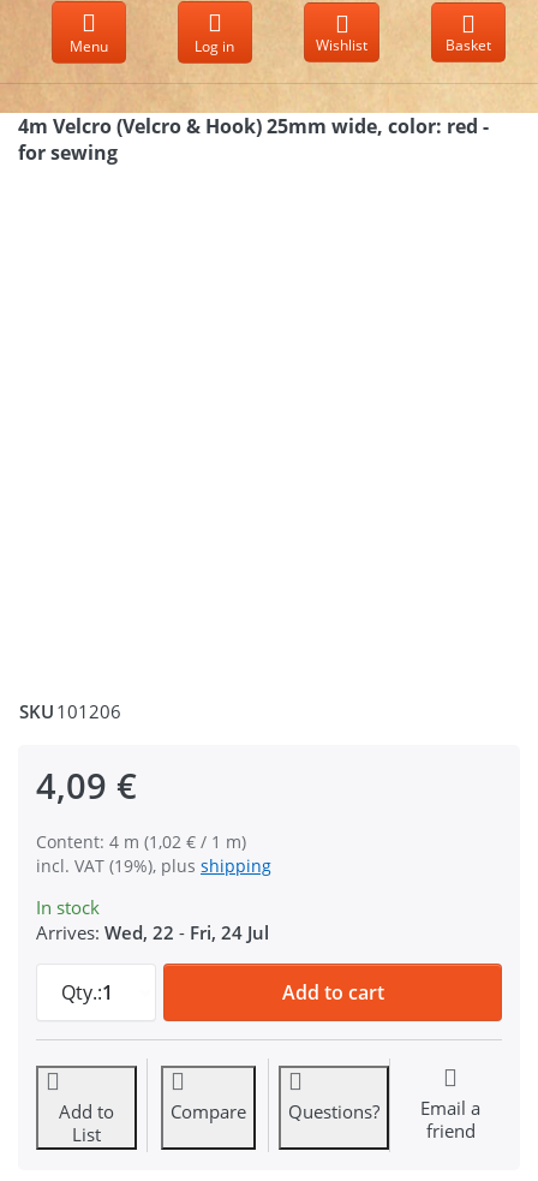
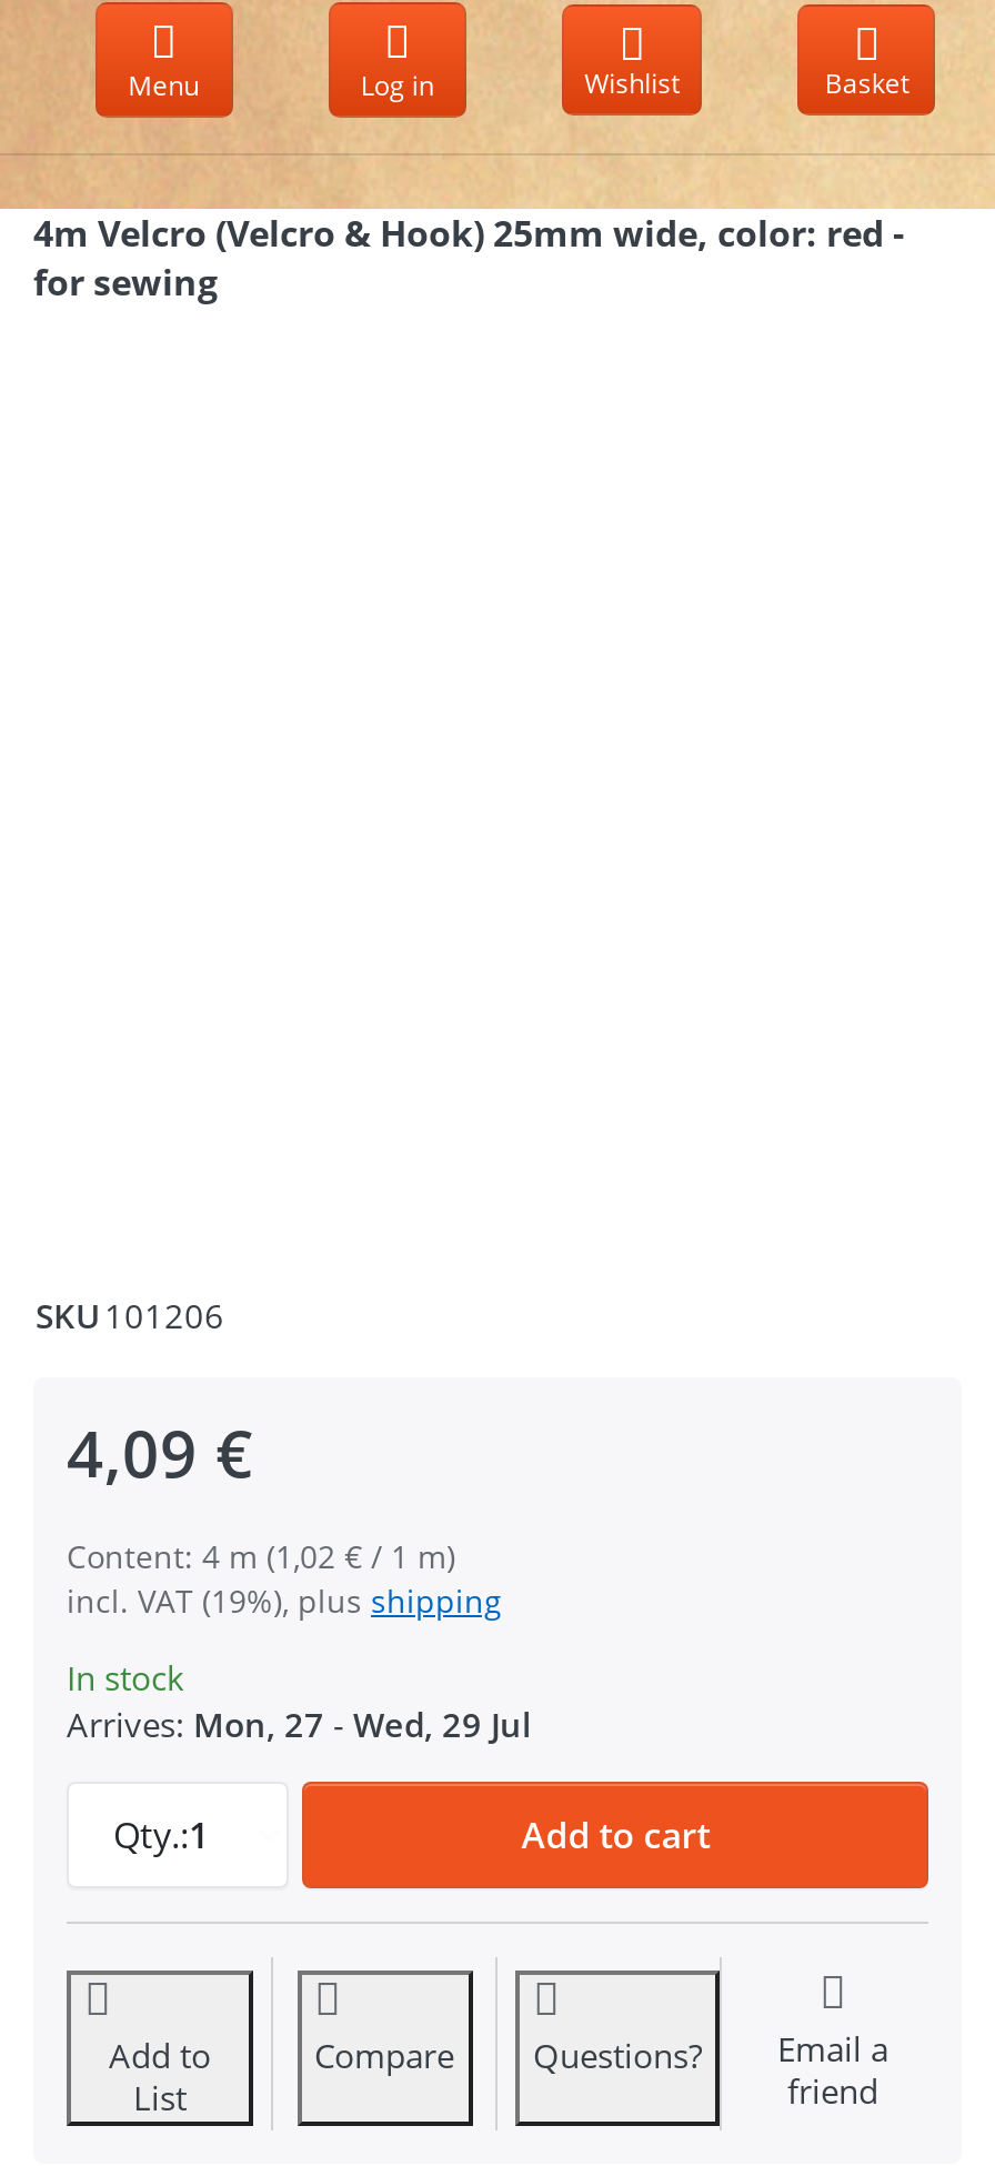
- Arrives: Wed, 22 - Fri, 24 Jul
+ Arrives: Mon, 27 - Wed, 29 Jul
